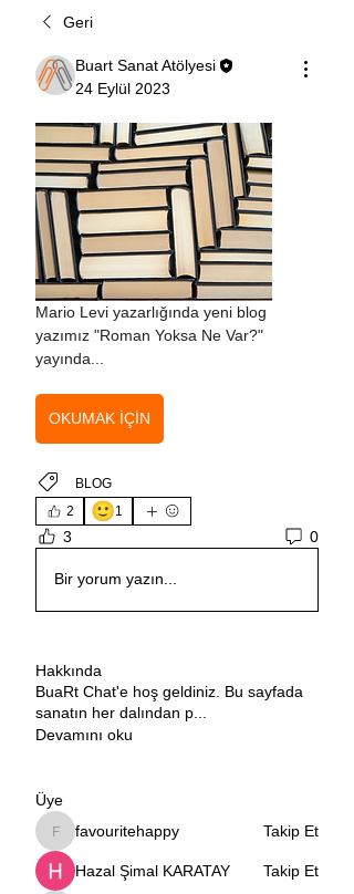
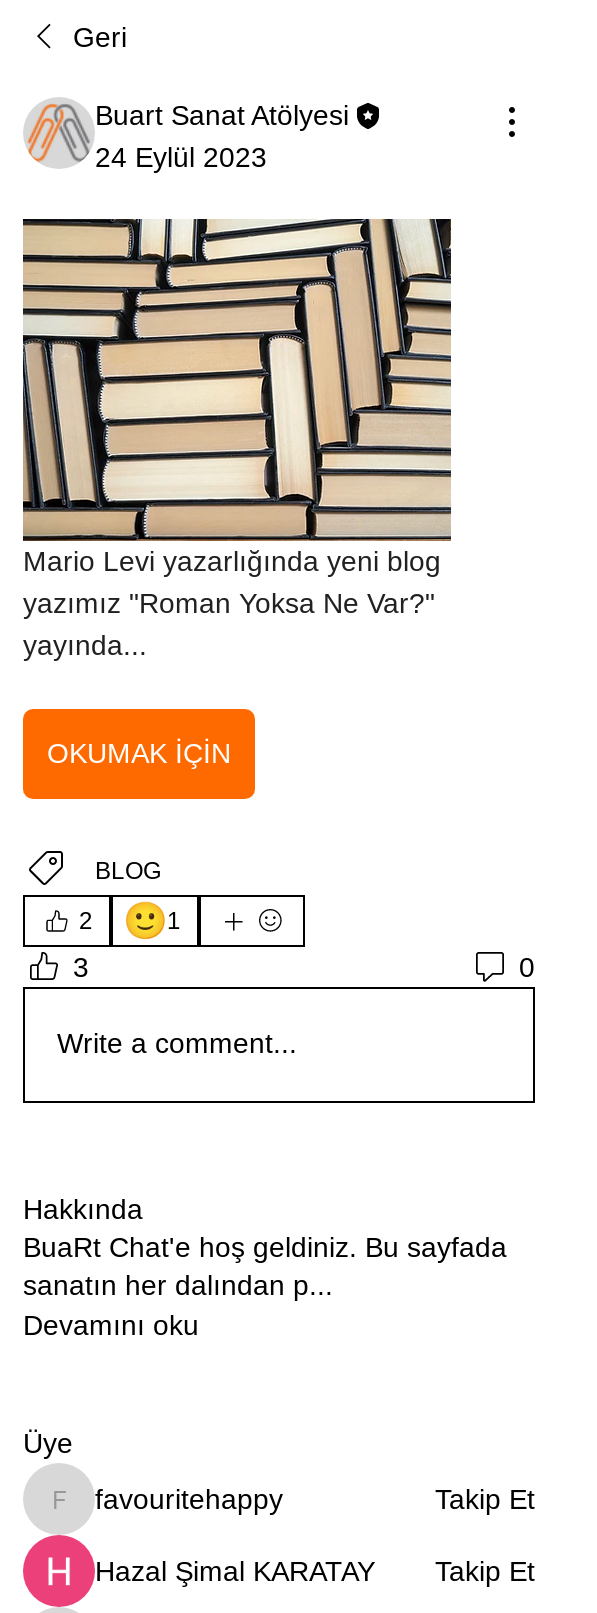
- Bir yorum yazın...
+ Write a comment...
